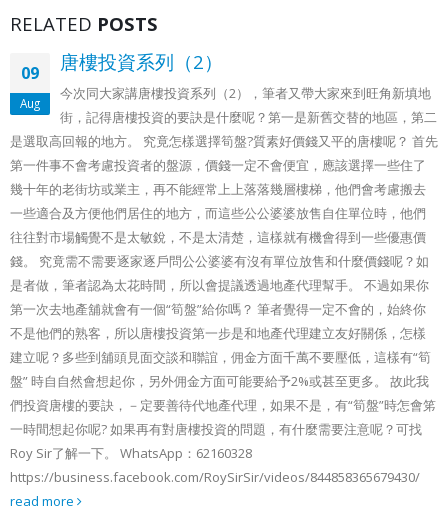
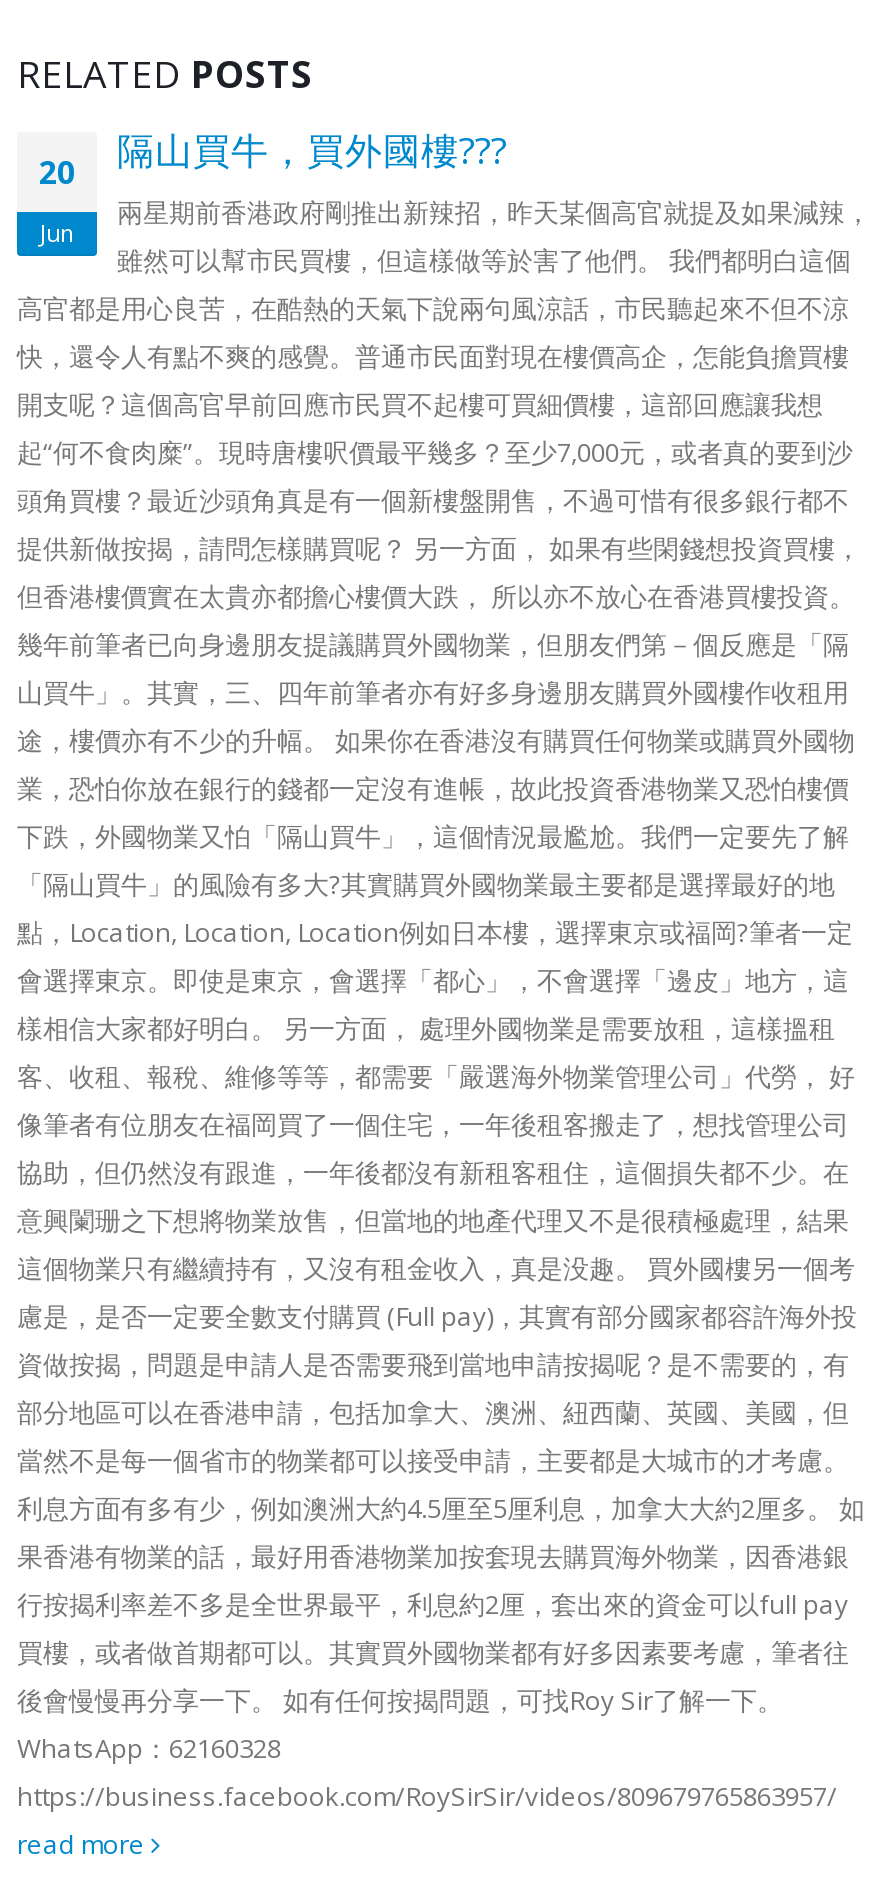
- 唐樓投資系列（2）
- 今次同大家講唐樓投資系列（2），筆者又帶大家來到旺角新填地
- 街，記得唐樓投資的要訣是什麼呢？第一是新舊交替的地區，第二
- 是選取高回報的地方。 究竟怎樣選擇筍盤?質素好價錢又平的唐樓呢？ 首先
- 第一件事不會考慮投資者的盤源，價錢一定不會便宜，應該選擇一些住了
- 幾十年的老街坊或業主，再不能經常上上落落幾層樓梯，他們會考慮搬去
- 一些適合及方便他們居住的地方，而這些公公婆婆放售自住單位時，他們
- 往往對市場觸覺不是太敏銳，不是太清楚，這樣就有機會得到一些優惠價
- 錢。 究竟需不需要逐家逐戶問公公婆婆有沒有單位放售和什麼價錢呢？如
- 是者做，筆者認為太花時間，所以會提議透過地產代理幫手。 不過如果你
- 第一次去地產舖就會有一個“筍盤”給你嗎？ 筆者覺得一定不會的，始終你
- 不是他們的熟客，所以唐樓投資第一步是和地產代理建立友好關係，怎樣
- 建立呢？多些到舖頭見面交談和聯誼，佣金方面千萬不要壓低，這樣有“筍
- 盤” 時自自然會想起你，另外佣金方面可能要給予2%或甚至更多。 故此我
- 們投資唐樓的要訣，－定要善待代地產代理，如果不是，有“筍盤”時怎會笫
- 一時間想起你呢? 如果再有對唐樓投資的問題，有什麼需要注意呢？可找
- Roy Sir了解一下。 WhatsApp：62160328
- https://business.facebook.com/RoySirSir/videos/844858365679430/
+ 隔山買牛，買外國樓???
+ 兩星期前香港政府剛推出新辣招，昨天某個高官就提及如果減辣，
+ 雖然可以幫市民買樓，但這樣做等於害了他們。 我們都明白這個
+ 高官都是用心良苦，在酷熱的天氣下說兩句風涼話，市民聽起來不但不涼
+ 快，還令人有點不爽的感覺。普通市民面對現在樓價高企，怎能負擔買樓
+ 開支呢？這個高官早前回應市民買不起樓可買細價樓，這部回應讓我想
+ 起“何不食肉糜”。現時唐樓呎價最平幾多？至少7,000元，或者真的要到沙
+ 頭角買樓？最近沙頭角真是有一個新樓盤開售，不過可惜有很多銀行都不
+ 提供新做按揭，請問怎樣購買呢？ 另一方面， 如果有些閑錢想投資買樓，
+ 但香港樓價實在太貴亦都擔心樓價大跌， 所以亦不放心在香港買樓投資。
+ 幾年前筆者已向身邊朋友提議購買外國物業，但朋友們第－個反應是「隔
+ 山買牛」。其實，三、四年前筆者亦有好多身邊朋友購買外國樓作收租用
+ 途，樓價亦有不少的升幅。 如果你在香港沒有購買任何物業或購買外國物
+ 業，恐怕你放在銀行的錢都一定沒有進帳，故此投資香港物業又恐怕樓價
+ 下跌，外國物業又怕「隔山買牛」，這個情況最尷尬。我們一定要先了解
+ 「隔山買牛」的風險有多大?其實購買外國物業最主要都是選擇最好的地
+ 點，Location, Location, Location例如日本樓，選擇東京或福岡?筆者一定
+ 會選擇東京。即使是東京，會選擇「都心」，不會選擇「邊皮」地方，這
+ 樣相信大家都好明白。 另一方面， 處理外國物業是需要放租，這樣搵租
+ 客、收租、報稅、維修等等，都需要「嚴選海外物業管理公司」代勞， 好
+ 像筆者有位朋友在福岡買了一個住宅，一年後租客搬走了，想找管理公司
+ 協助，但仍然沒有跟進，一年後都沒有新租客租住，這個損失都不少。在
+ 意興闌珊之下想將物業放售，但當地的地產代理又不是很積極處理，結果
+ 這個物業只有繼續持有，又沒有租金收入，真是没趣。 買外國樓另一個考
+ 慮是，是否一定要全數支付購買 (Full pay)，其實有部分國家都容許海外投
+ 資做按揭，問題是申請人是否需要飛到當地申請按揭呢？是不需要的，有
+ 部分地區可以在香港申請，包括加拿大、澳洲、紐西蘭、英國、美國，但
+ 當然不是每一個省市的物業都可以接受申請，主要都是大城市的才考慮。
+ 利息方面有多有少，例如澳洲大約4.5厘至5厘利息，加拿大大約2厘多。 如
+ 果香港有物業的話，最好用香港物業加按套現去購買海外物業，因香港銀
+ 行按揭利率差不多是全世界最平，利息約2厘，套出來的資金可以full pay
+ 買樓，或者做首期都可以。其實買外國物業都有好多因素要考慮，筆者往
+ 後會慢慢再分享一下。 如有任何按揭問題，可找Roy Sir了解一下。
+ WhatsApp：62160328
+ https://business.facebook.com/RoySirSir/videos/809679765863957/

- 09
+ 20

- Aug
+ Jun
